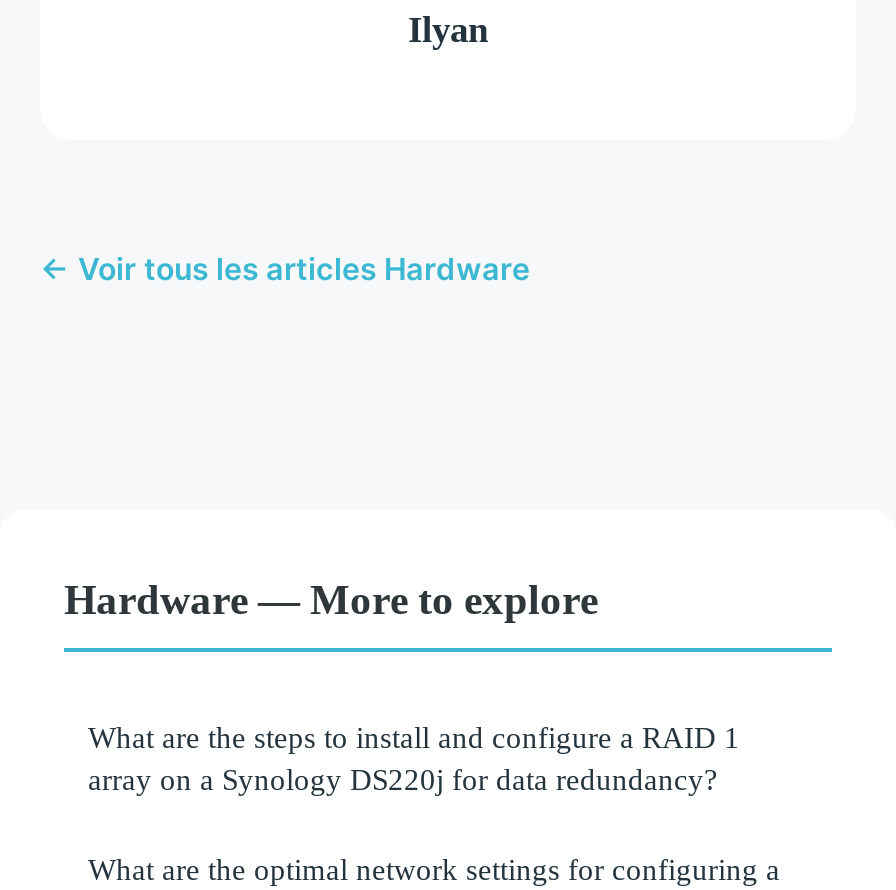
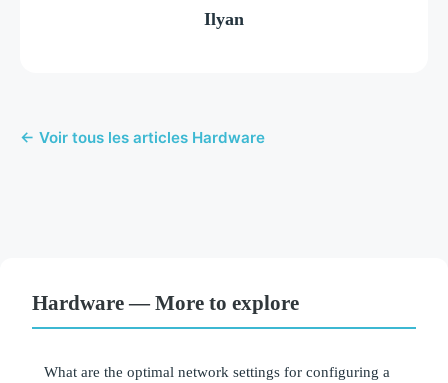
- What are the steps to install and configure a RAID 1
- array on a Synology DS220j for data redundancy?
